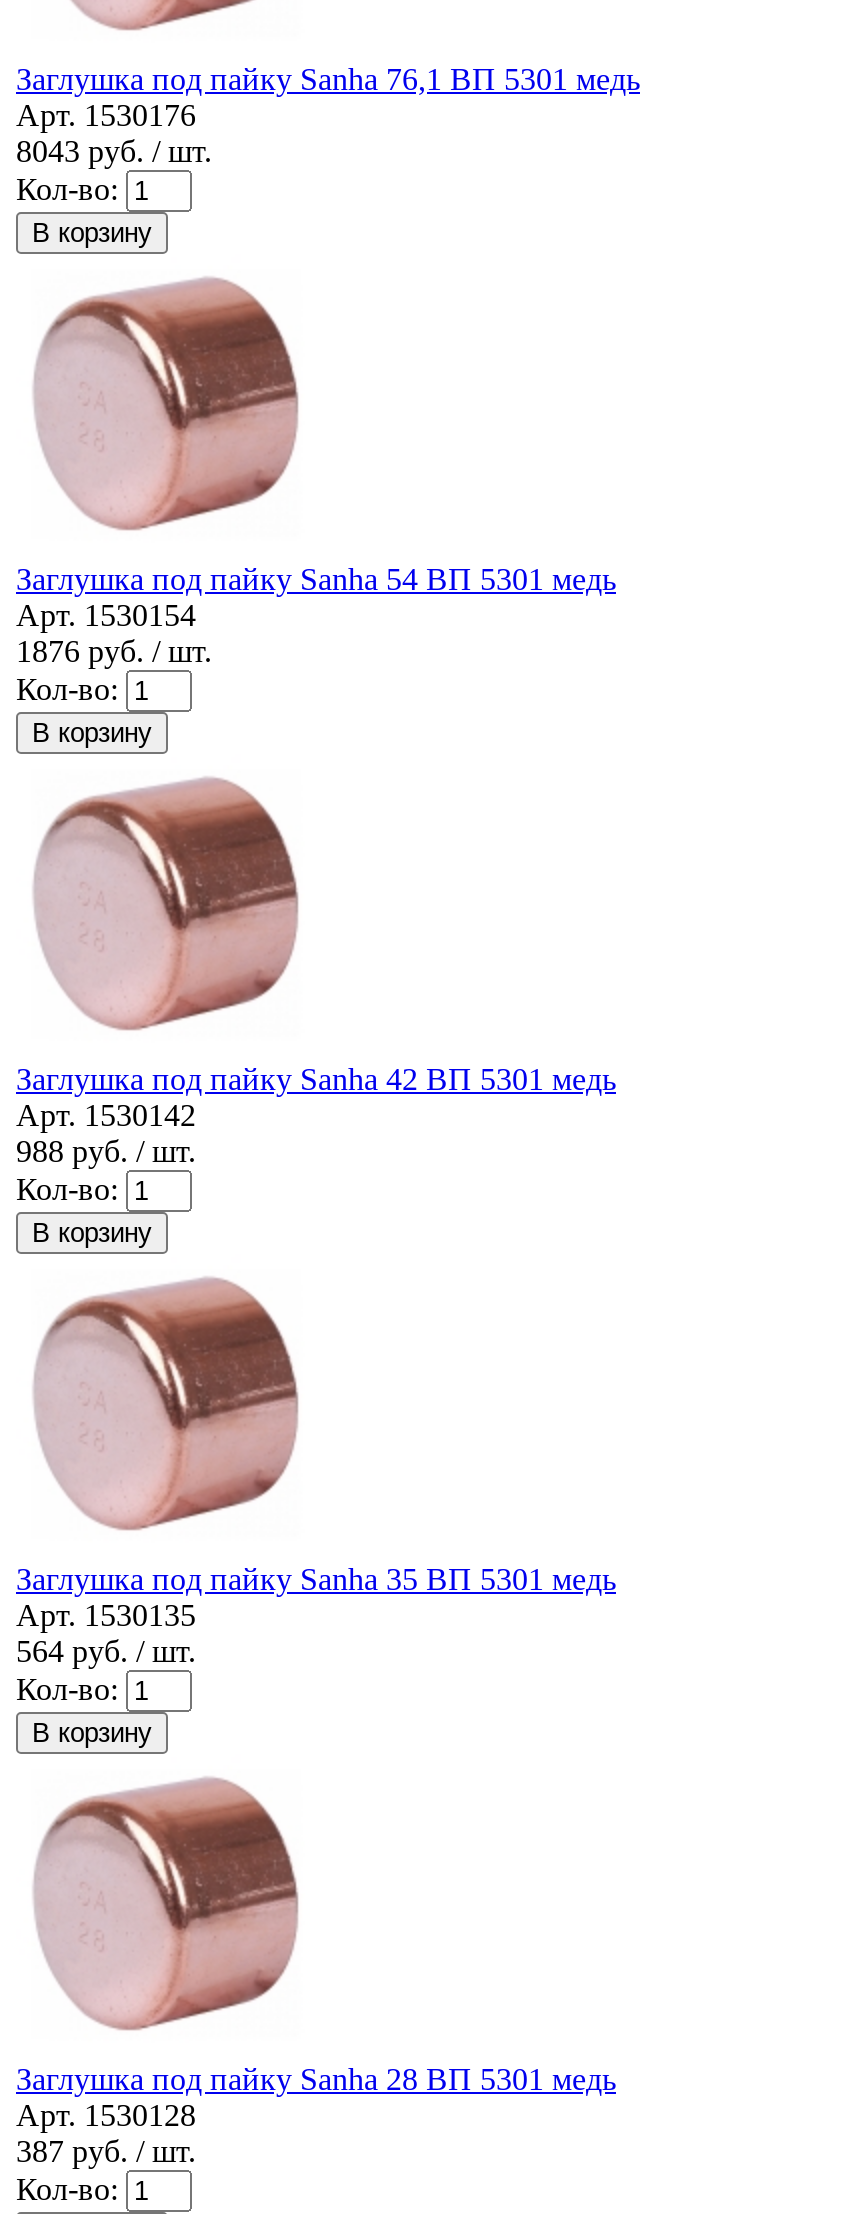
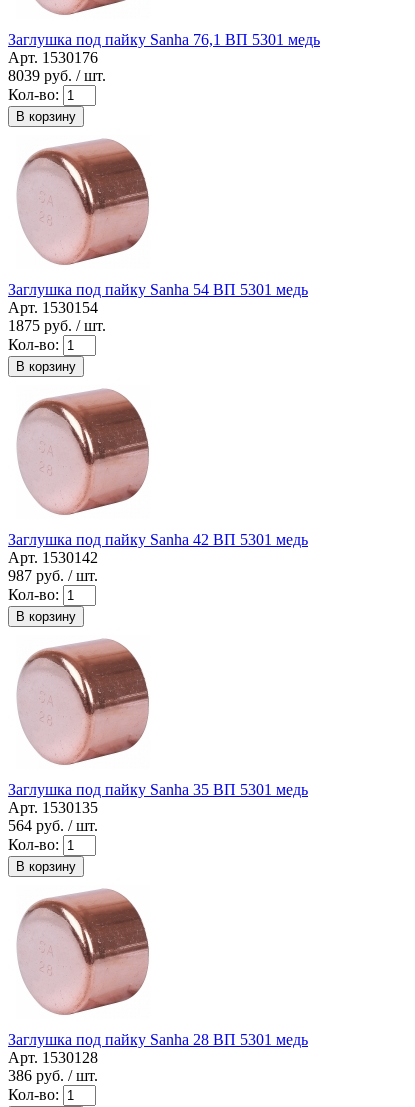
- 8043 руб. / шт.
+ 8039 руб. / шт.

- 1876 руб. / шт.
+ 1875 руб. / шт.

- 988 руб. / шт.
+ 987 руб. / шт.

- 387 руб. / шт.
+ 386 руб. / шт.
